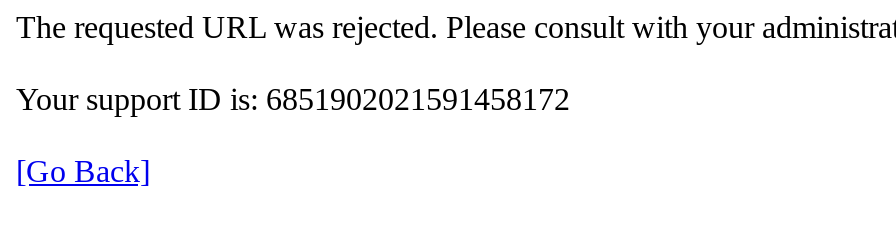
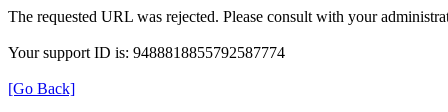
- Your support ID is: 6851902021591458172
+ Your support ID is: 9488818855792587774
